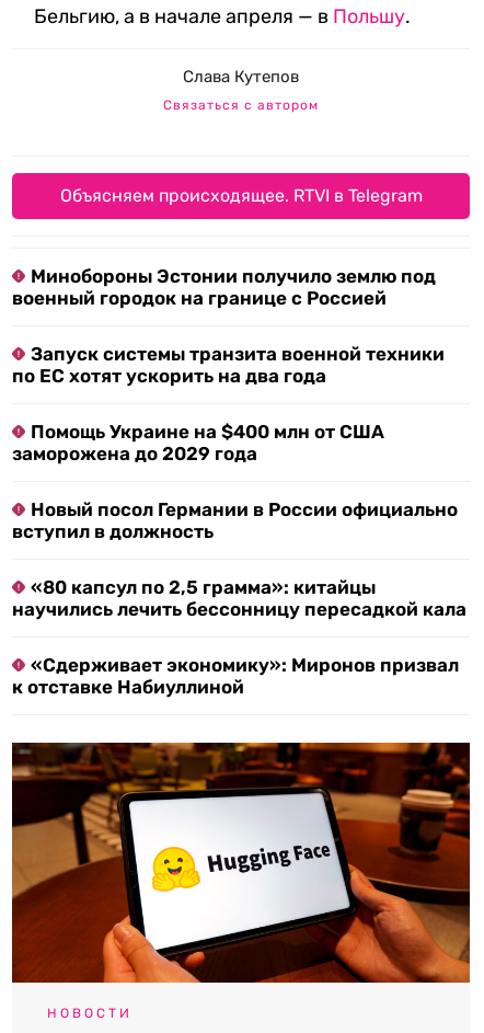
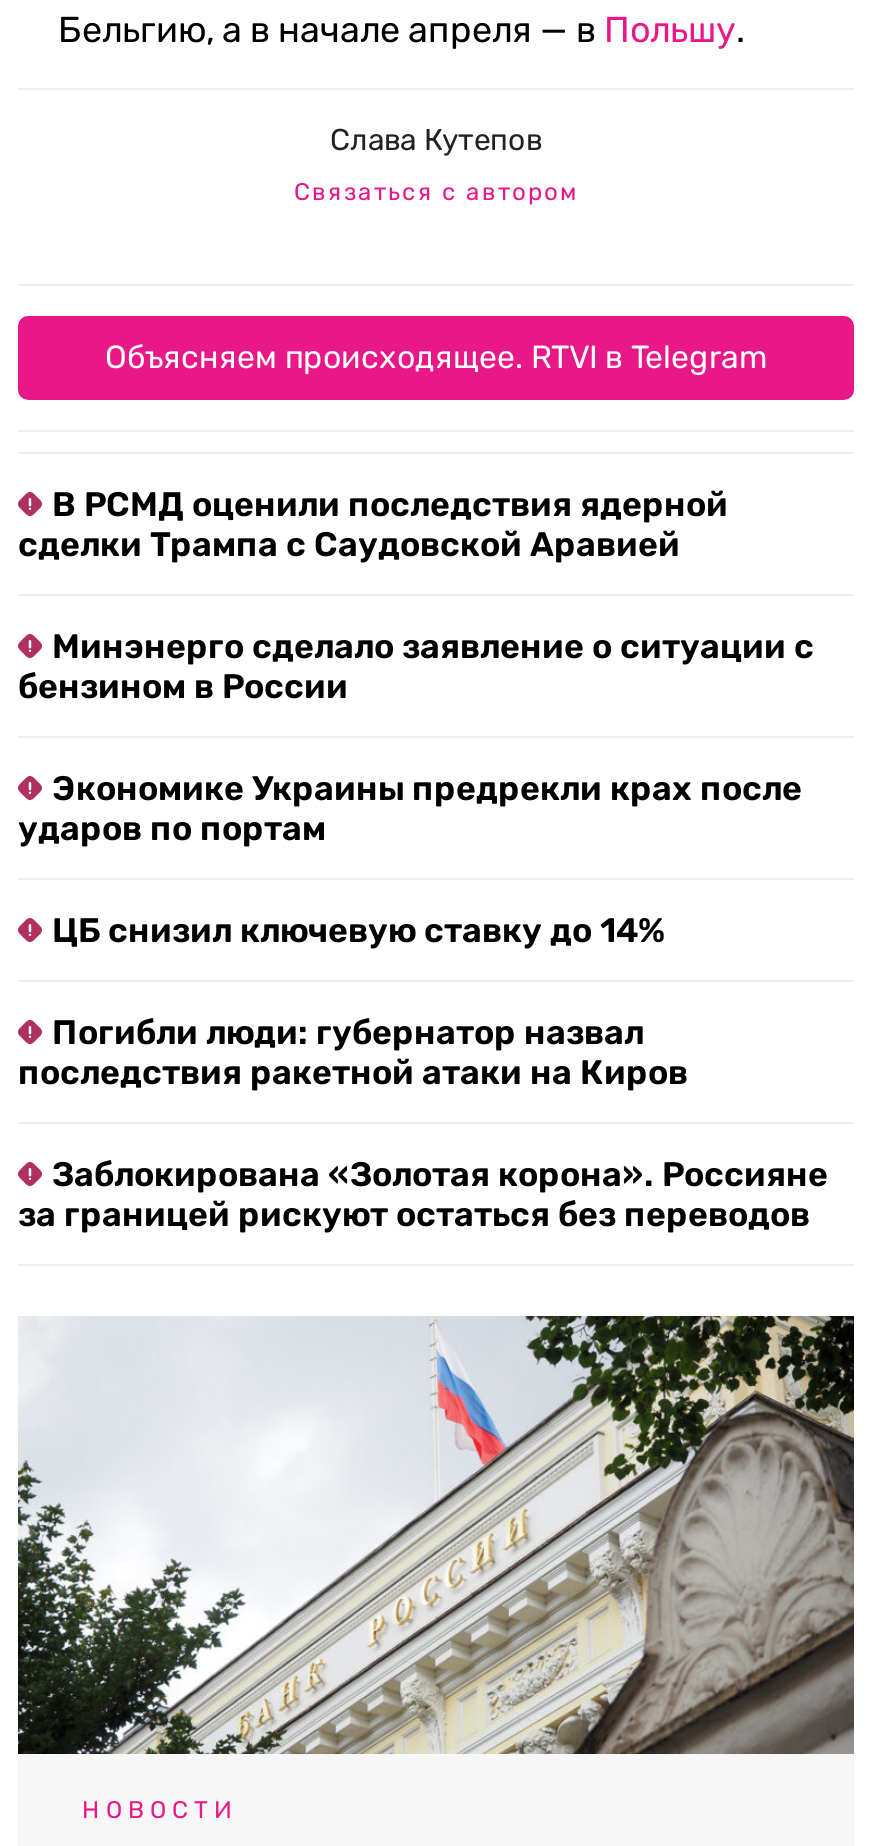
- Минобороны Эстонии получило землю под
- военный городок на границе с Россией
+ В РСМД оценили последствия ядерной
+ сделки Трампа с Саудовской Аравией

- Запуск системы транзита военной техники
- по ЕС хотят ускорить на два года
+ Минэнерго сделало заявление о ситуации с
+ бензином в России

- Помощь Украине на $400 млн от США
- заморожена до 2029 года
+ Экономике Украины предрекли крах после
+ ударов по портам

- Новый посол Германии в России официально
- вступил в должность
+ ЦБ снизил ключевую ставку до 14%

- «80 капсул по 2,5 грамма»: китайцы
- научились лечить бессонницу пересадкой кала
+ Погибли люди: губернатор назвал
+ последствия ракетной атаки на Киров

- «Сдерживает экономику»: Миронов призвал
- к отставке Набиуллиной
+ Заблокирована «Золотая корона». Россияне
+ за границей рискуют остаться без переводов

- [image]
+ [image]
